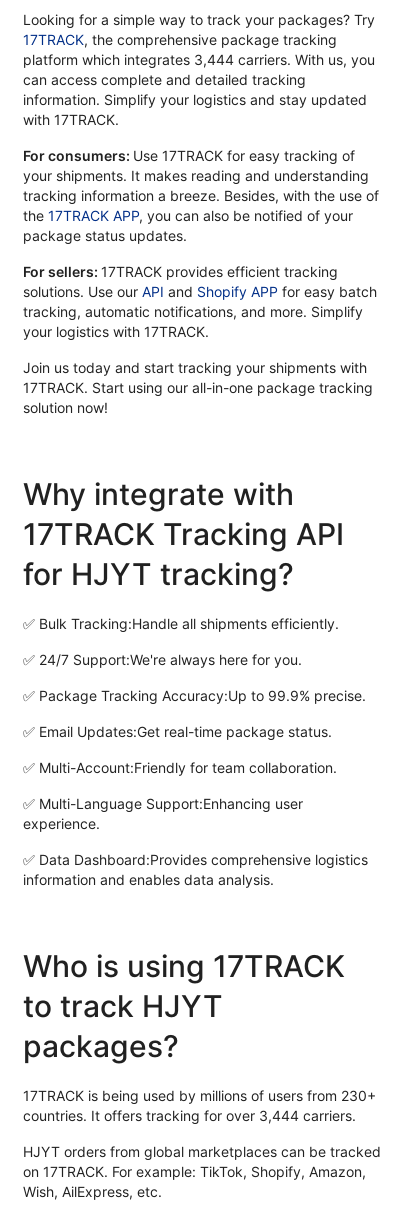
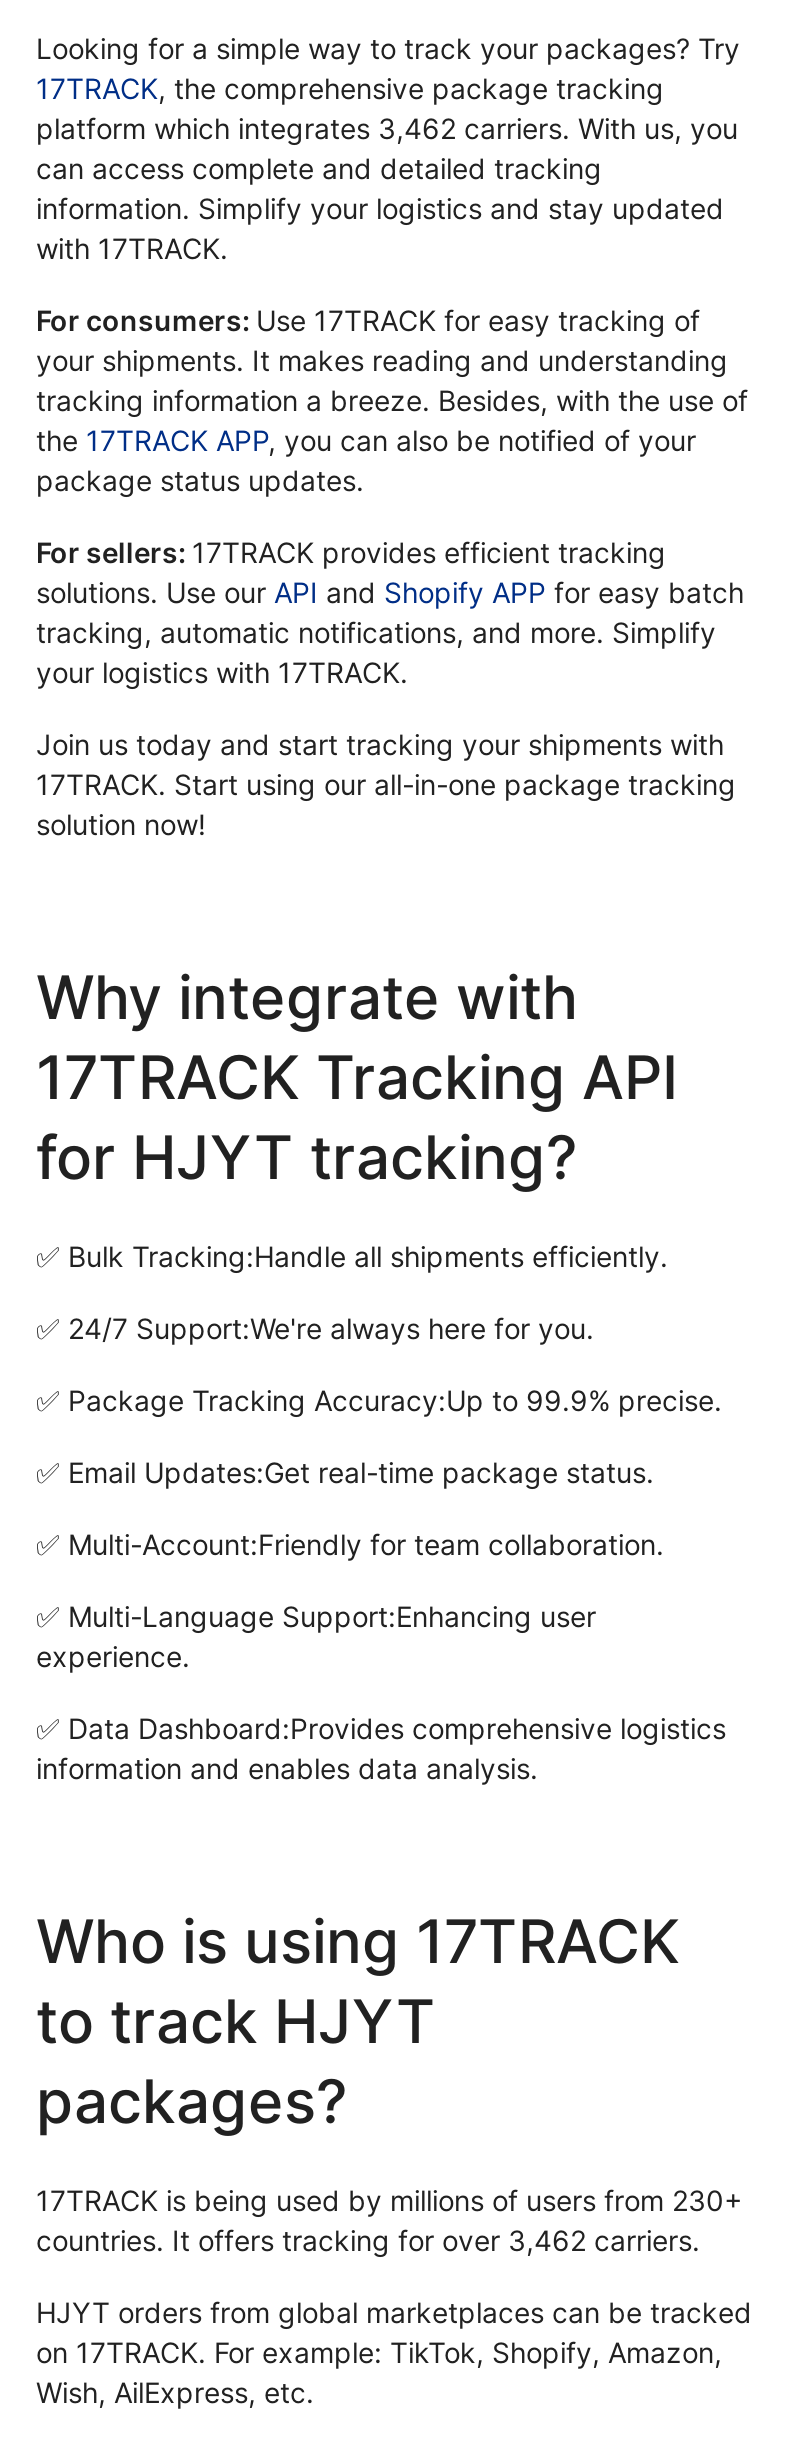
- platform which integrates 3,444 carriers. With us, you
+ platform which integrates 3,462 carriers. With us, you

- countries. It offers tracking for over 3,444 carriers.
+ countries. It offers tracking for over 3,462 carriers.
